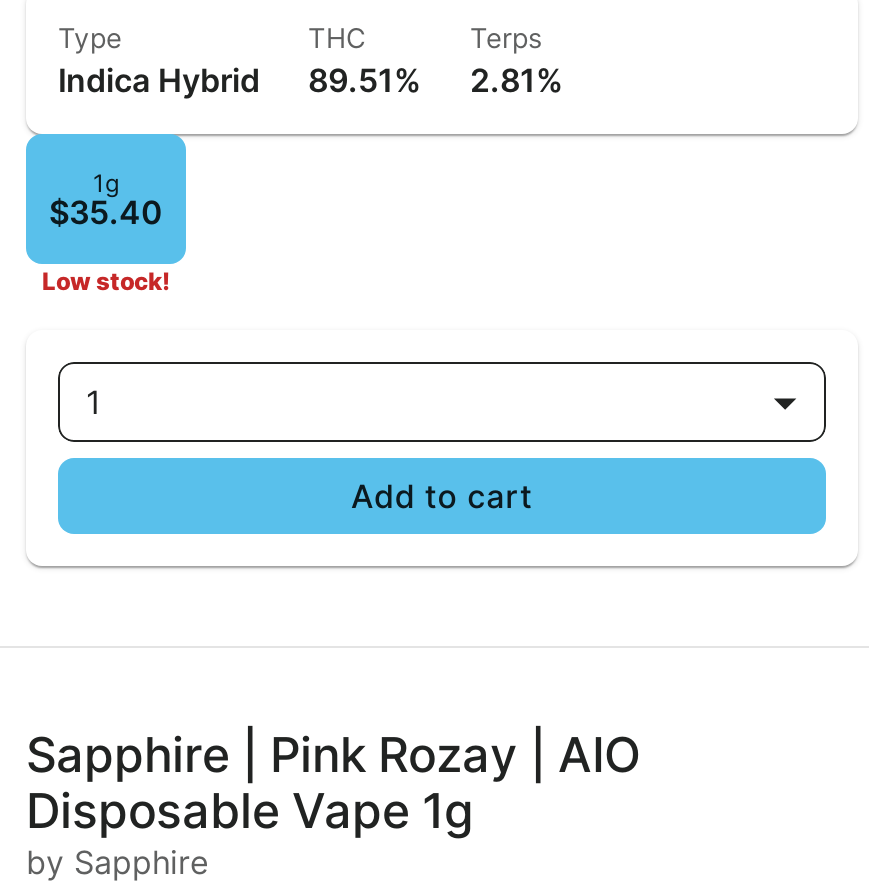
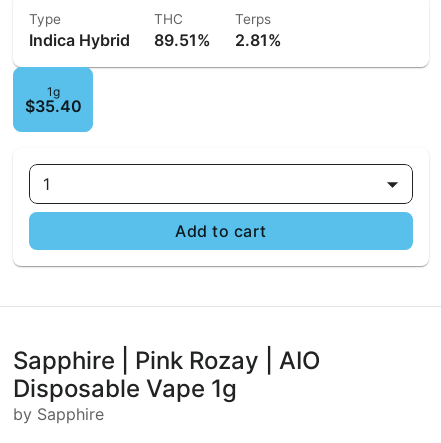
- Low stock!
